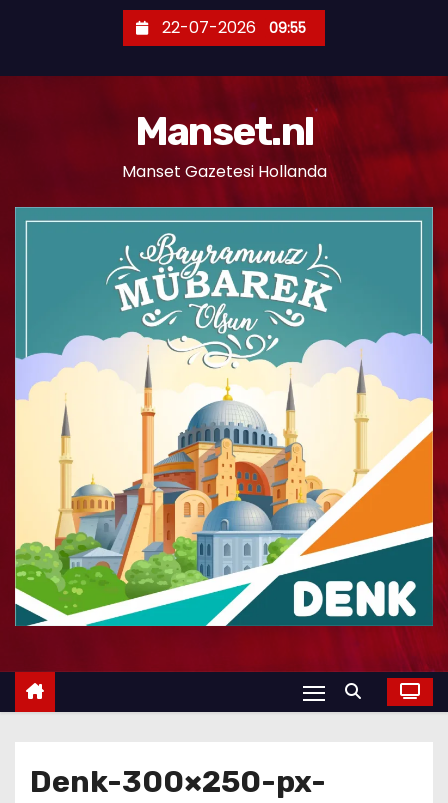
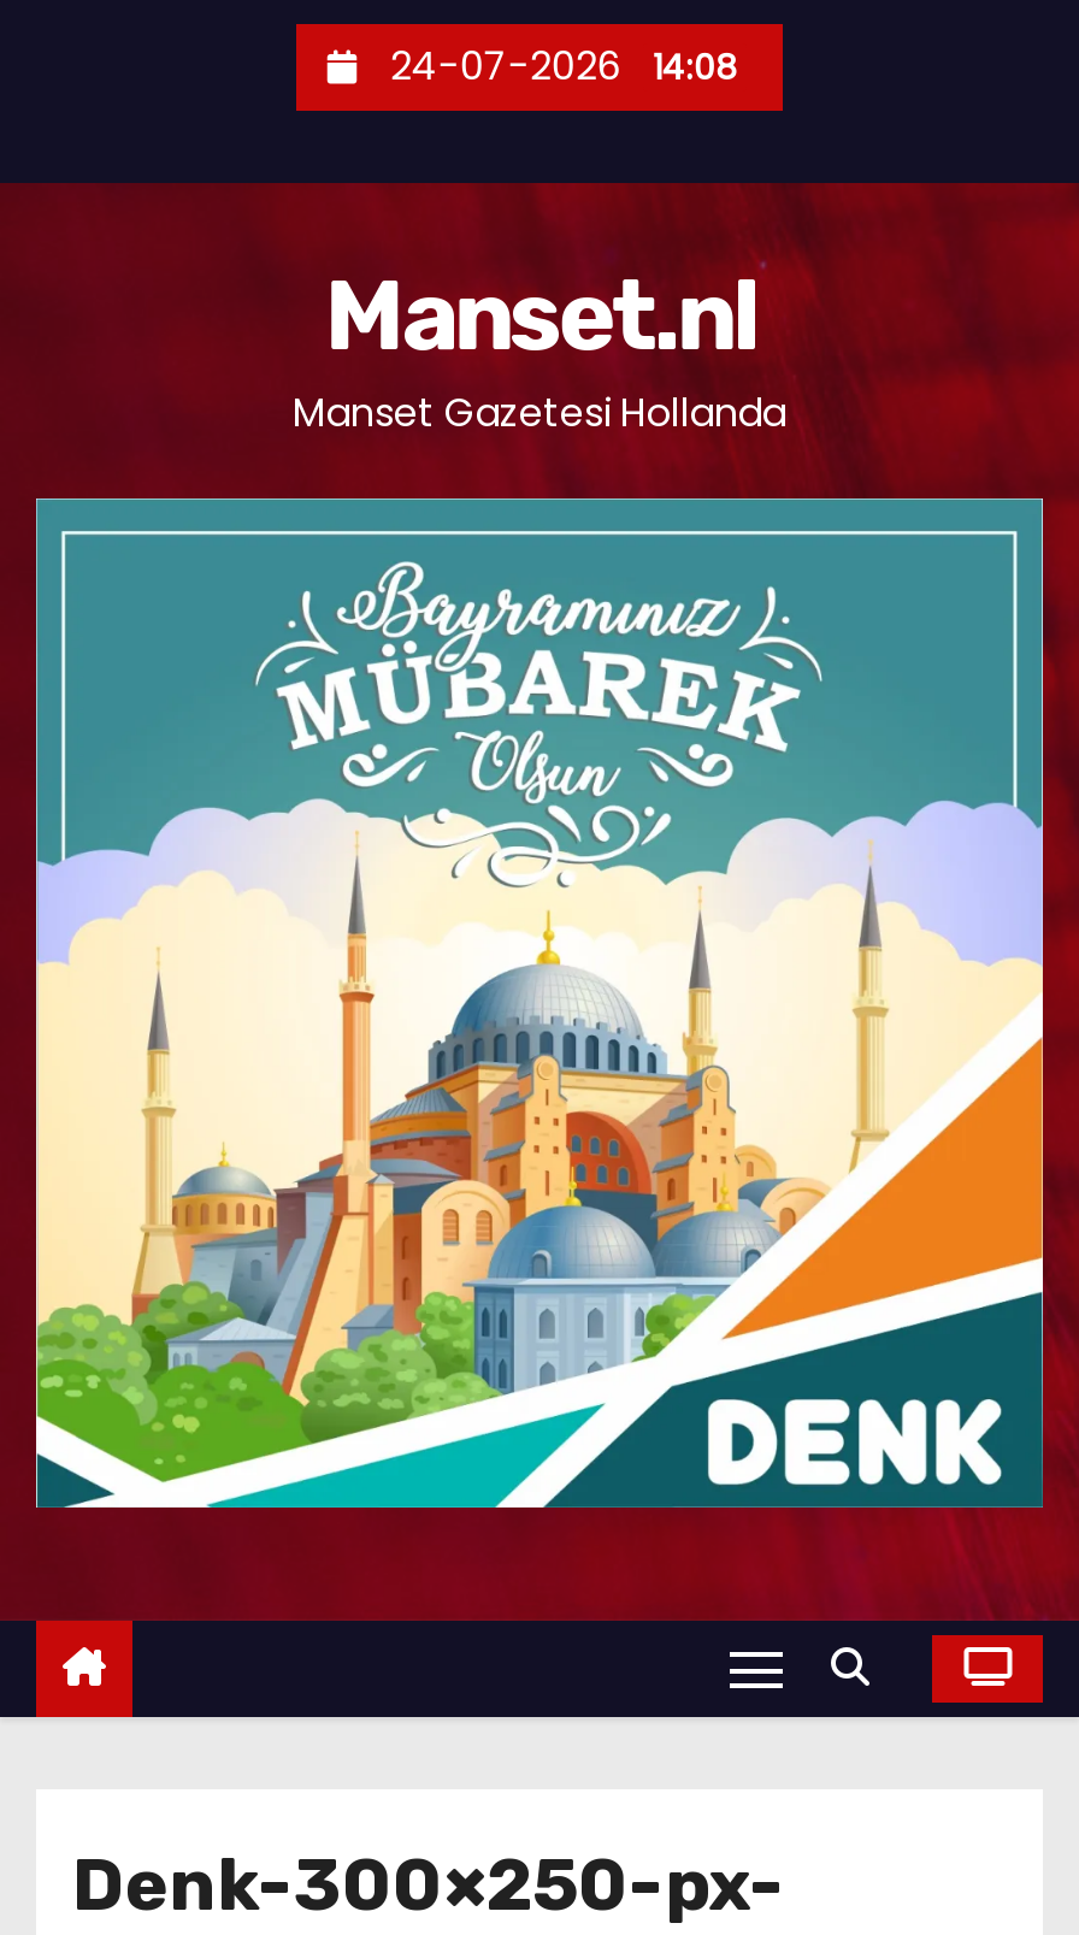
- 22-07-2026 09:55
+ 24-07-2026 14:08
